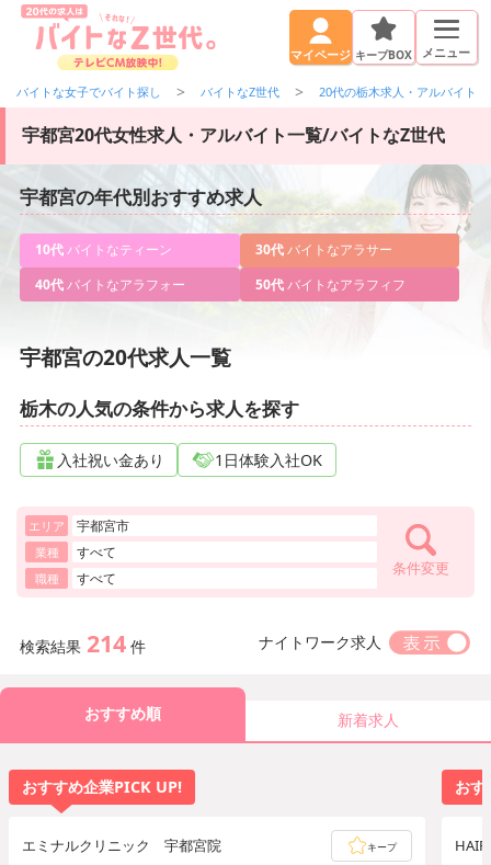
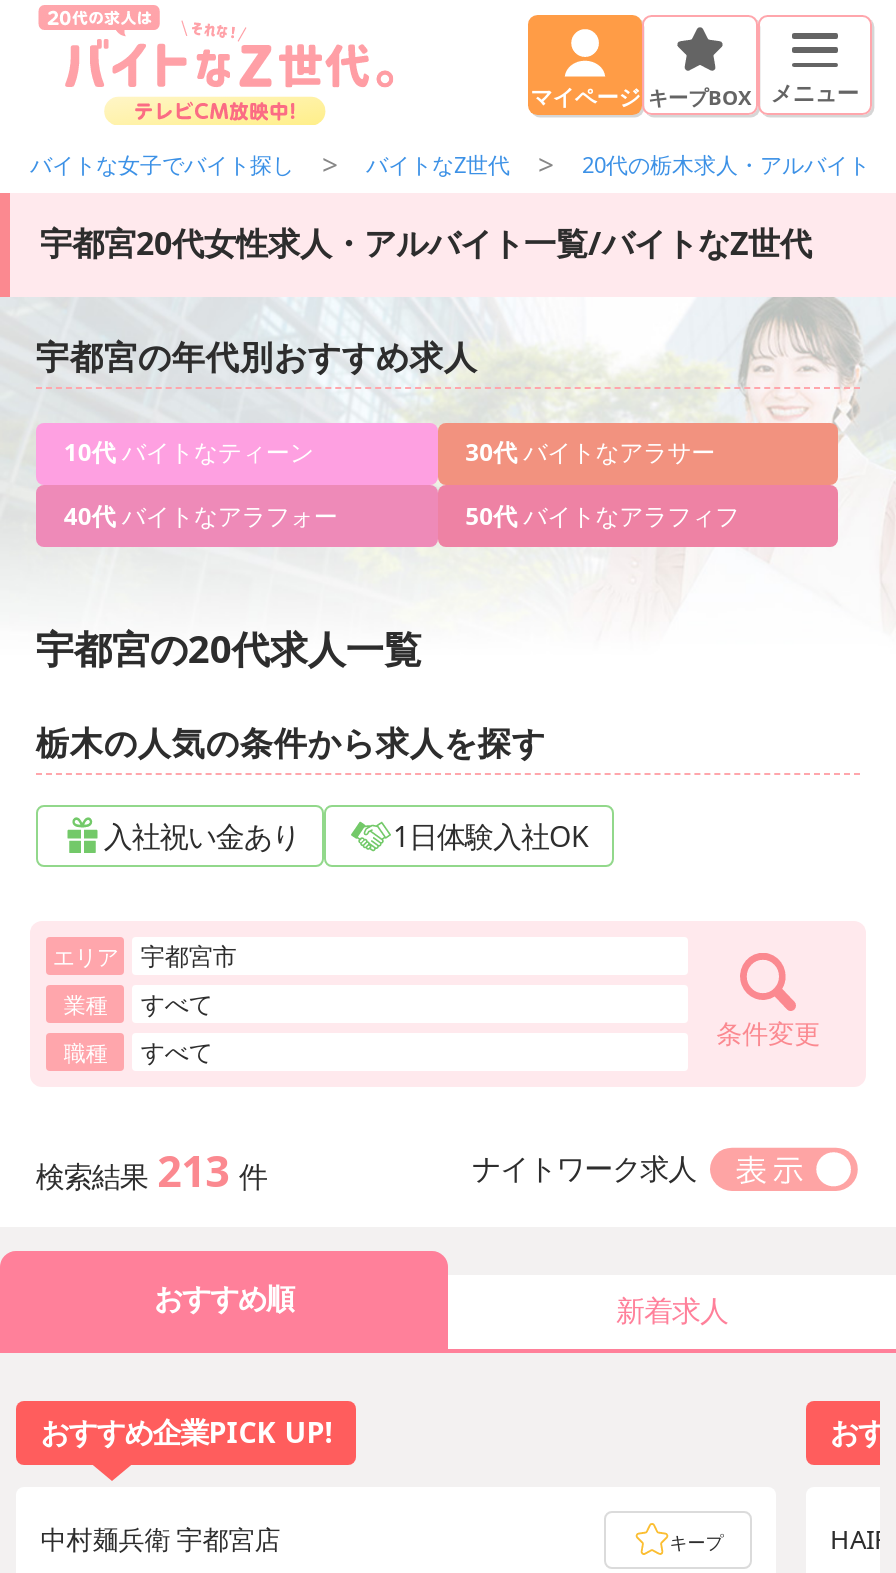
- 検索結果 214 件
+ 検索結果 213 件

- エミナルクリニック 宇都宮院
+ 中村麺兵衛 宇都宮店
